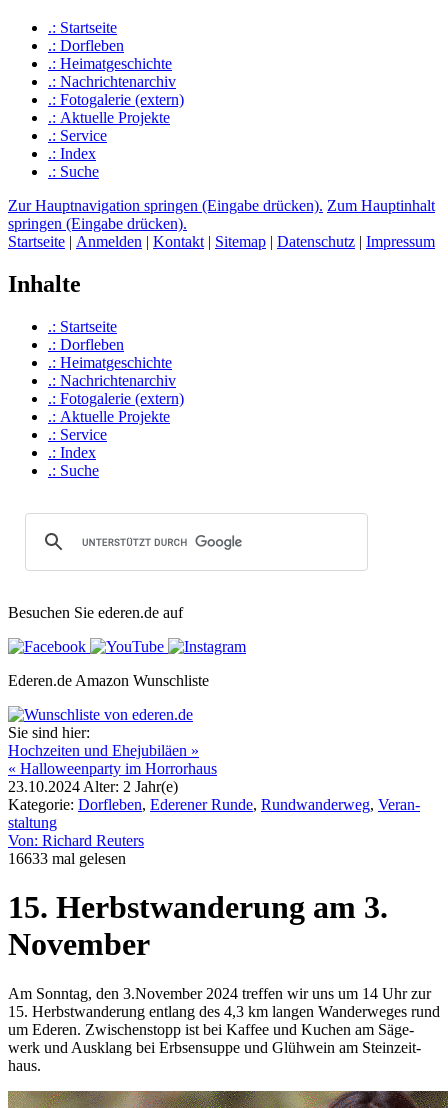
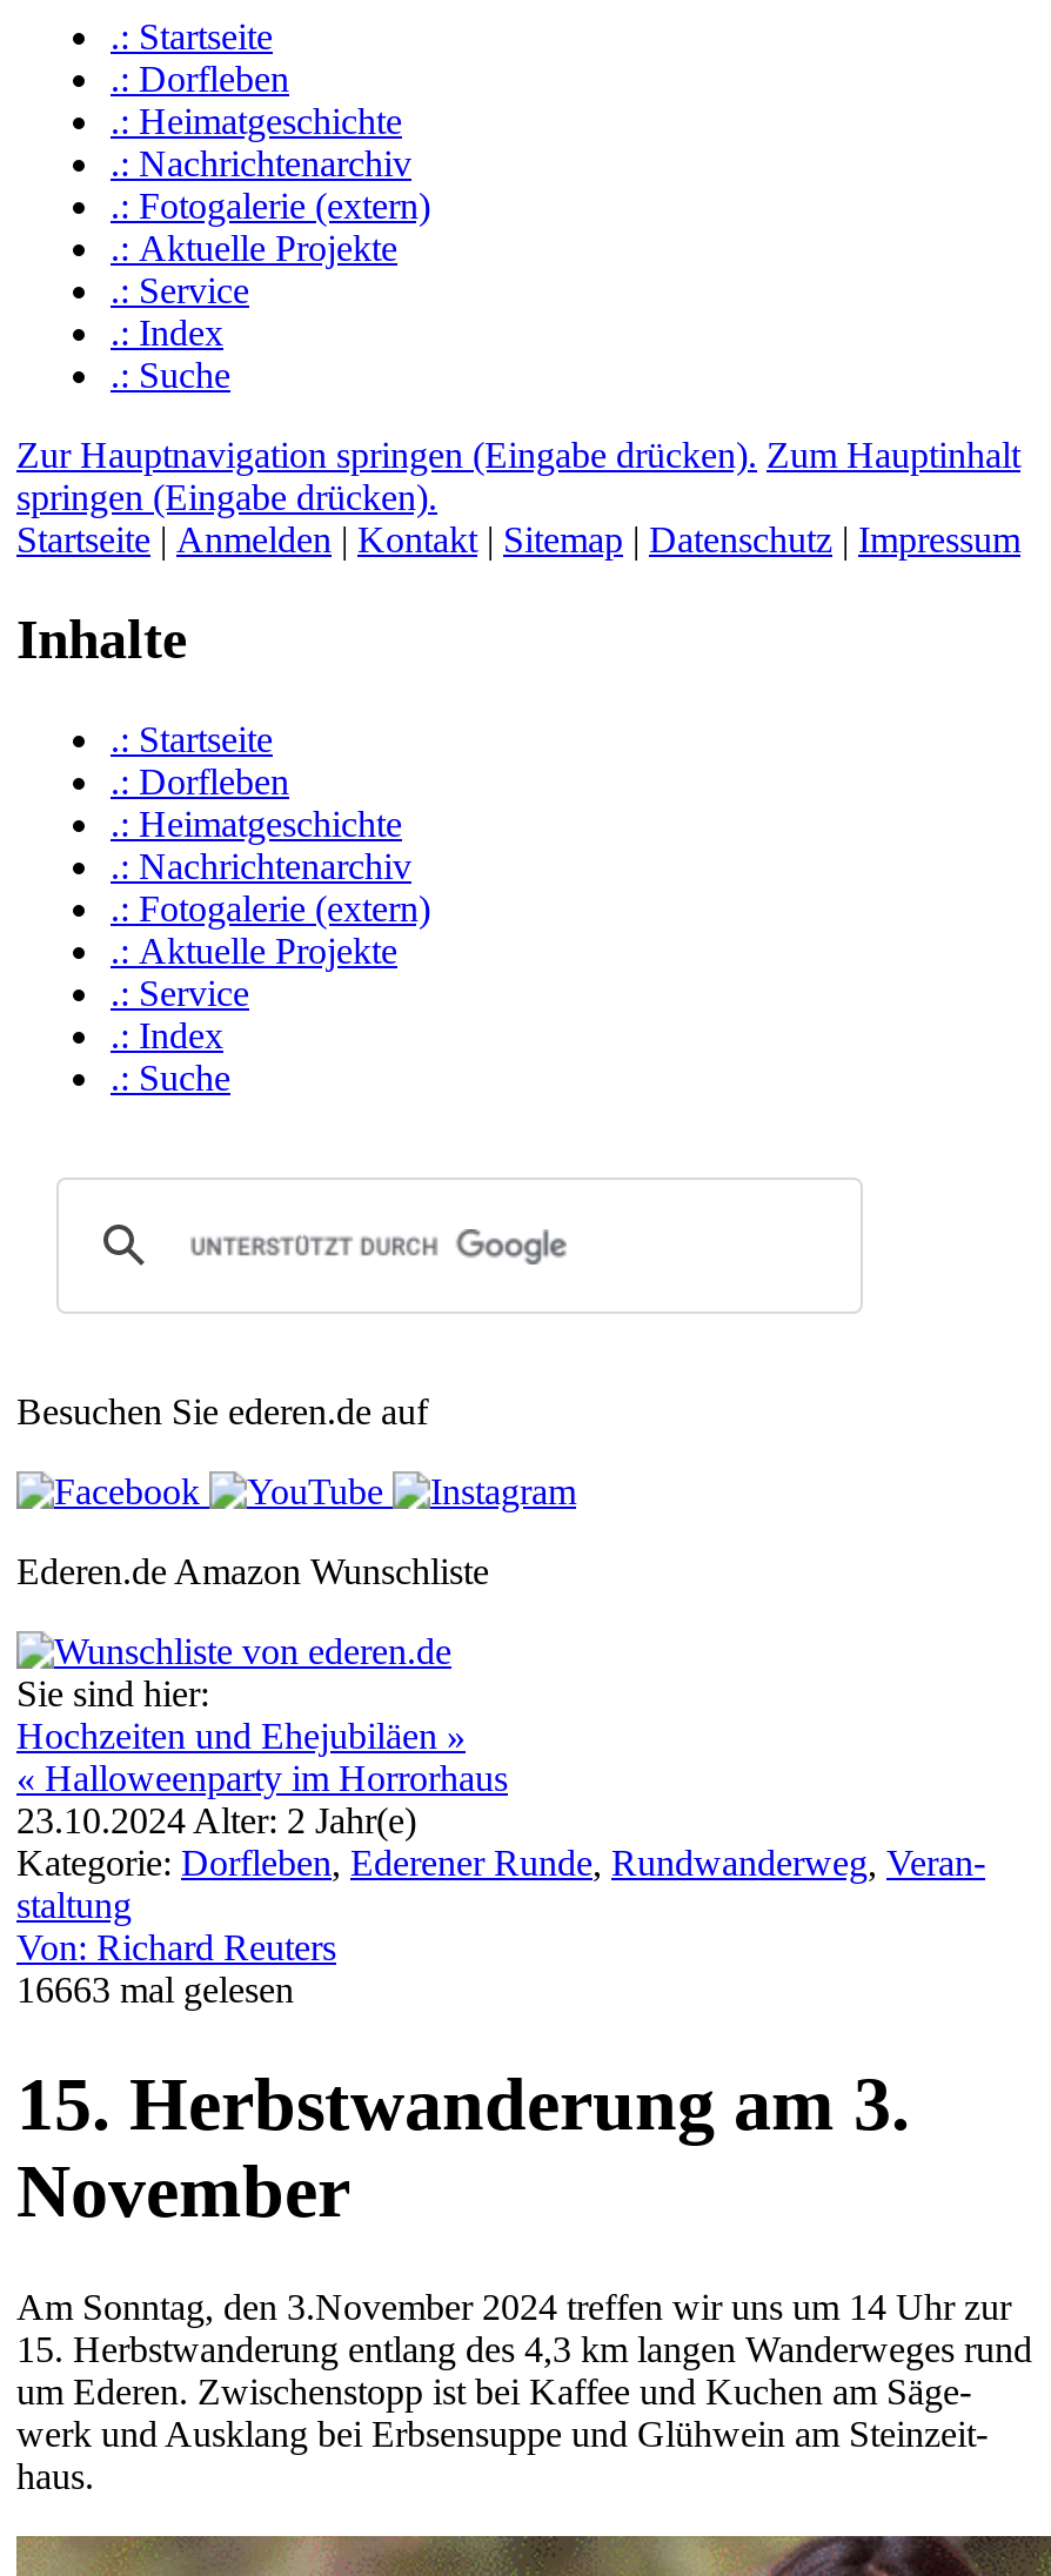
- 16633 mal gelesen
+ 16663 mal gelesen
